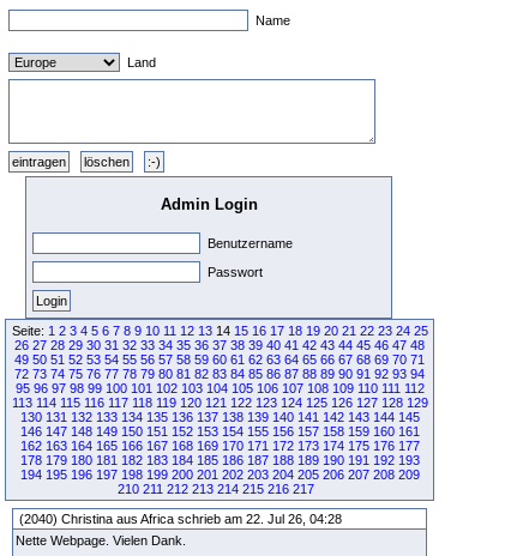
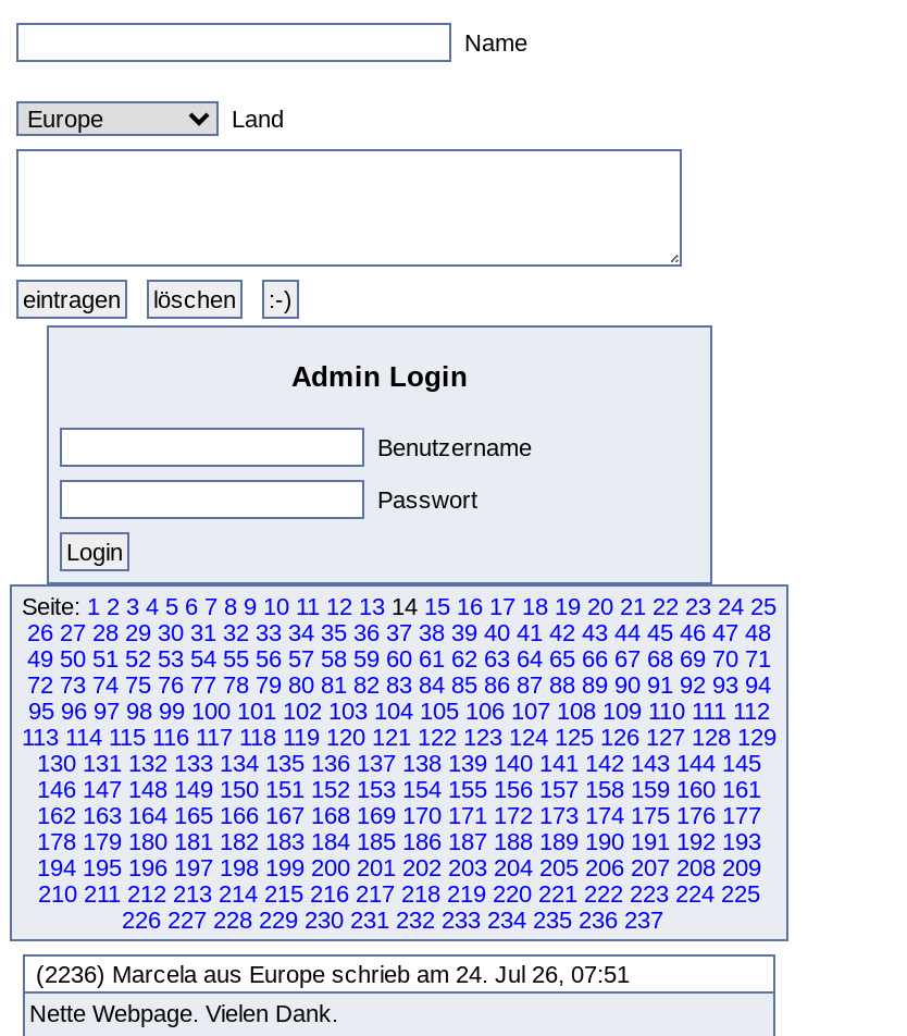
- 210 211 212 213 214 215 216 217
+ 210 211 212 213 214 215 216 217 218 219 220 221 222 223 224 225
+ 226 227 228 229 230 231 232 233 234 235 236 237

- (2040) Christina aus Africa schrieb am 22. Jul 26, 04:28
+ (2236) Marcela aus Europe schrieb am 24. Jul 26, 07:51
